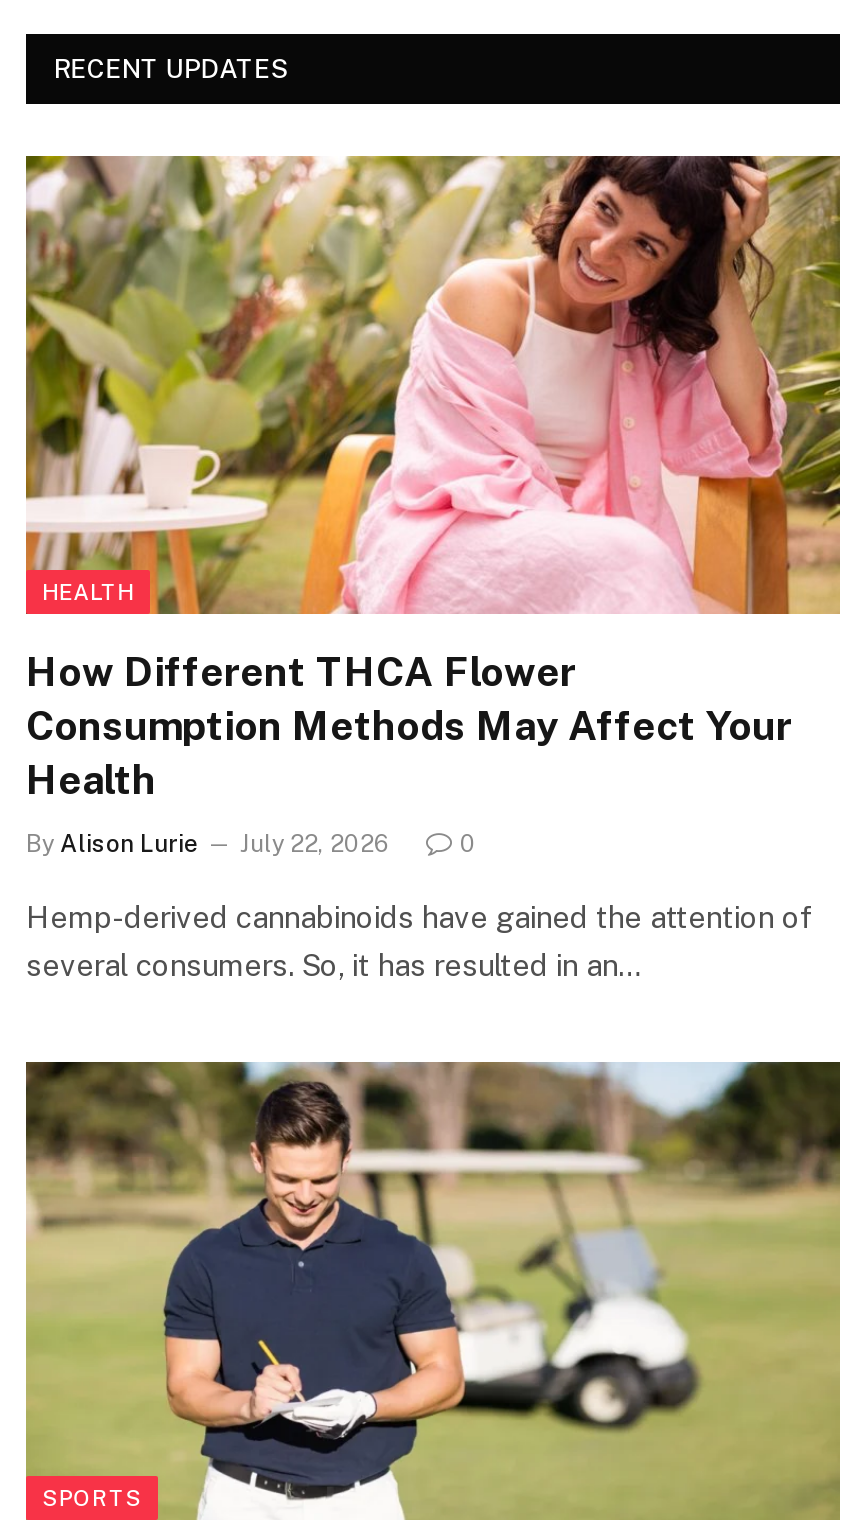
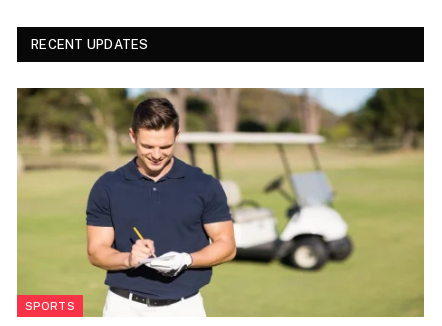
- [image]
- HEALTH
- How Different THCA Flower
- Consumption Methods May Affect Your
- Health
- By Alison Lurie
- July 22, 2026
- 0
- Hemp-derived cannabinoids have gained the attention of
- several consumers. So, it has resulted in an…
